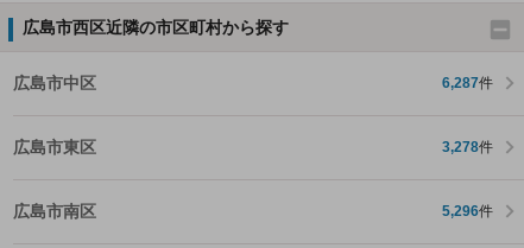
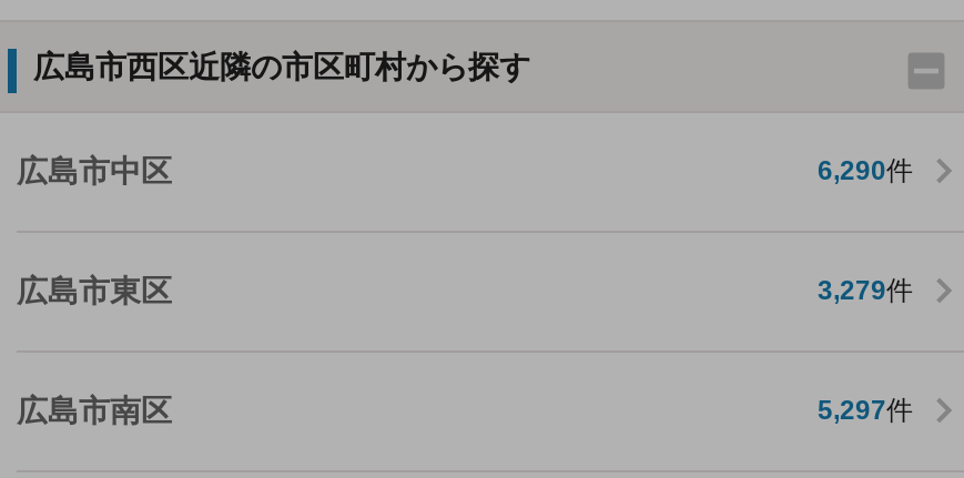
- 6,287件
+ 6,290件

- 3,278件
+ 3,279件

- 5,296件
+ 5,297件
